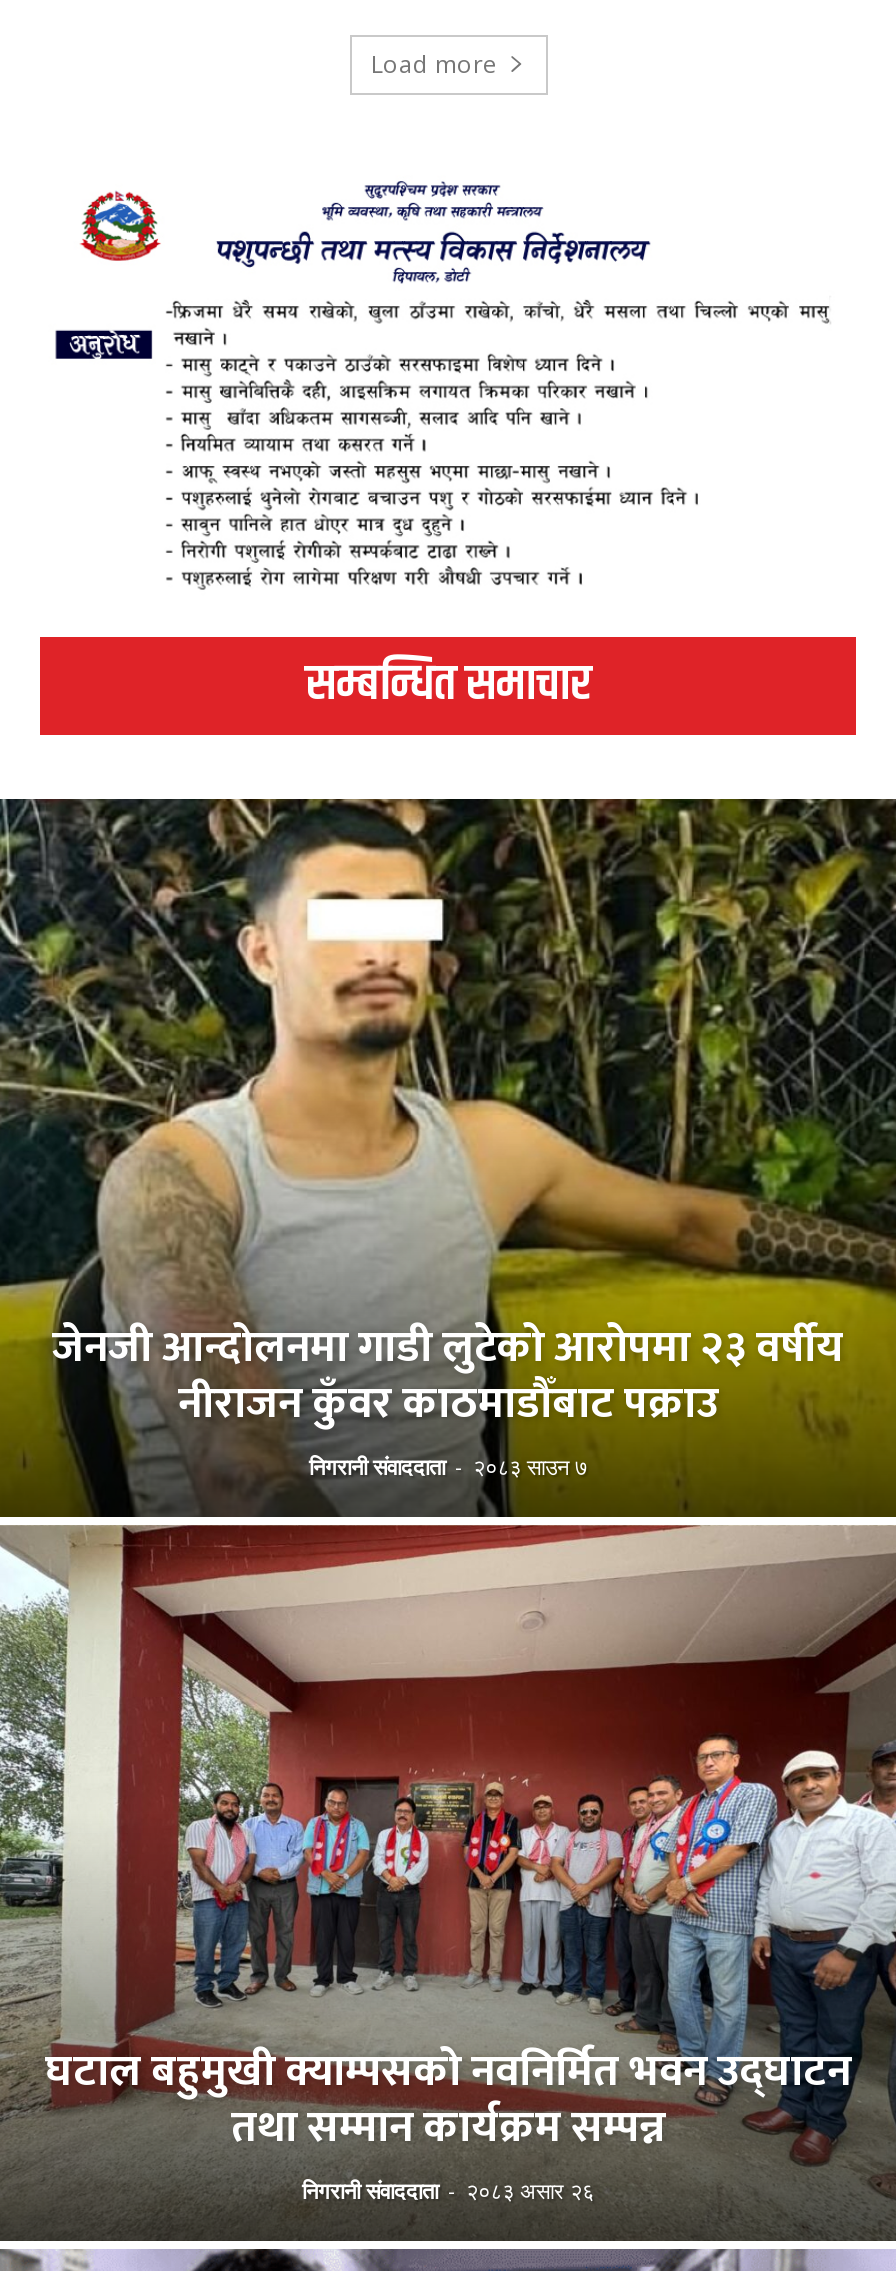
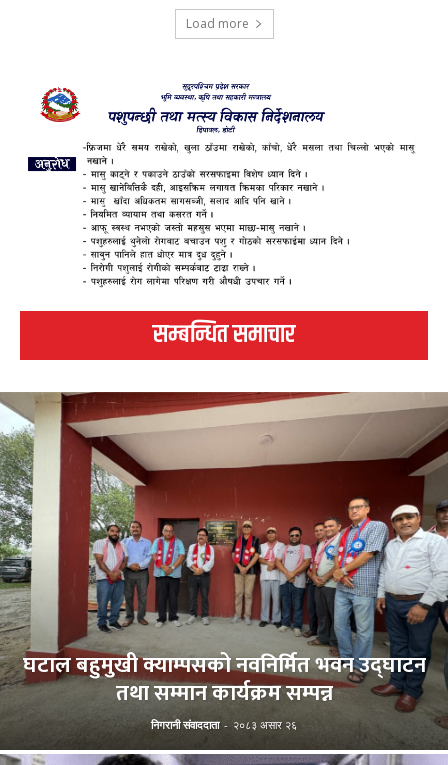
- [image]
- जेनजी आन्दोलनमा गाडी लुटेको आरोपमा २३ वर्षीय
- नीराजन कुँवर काठमाडौँबाट पक्राउ
- निगरानी संवाददाता - २०८३ साउन ७
